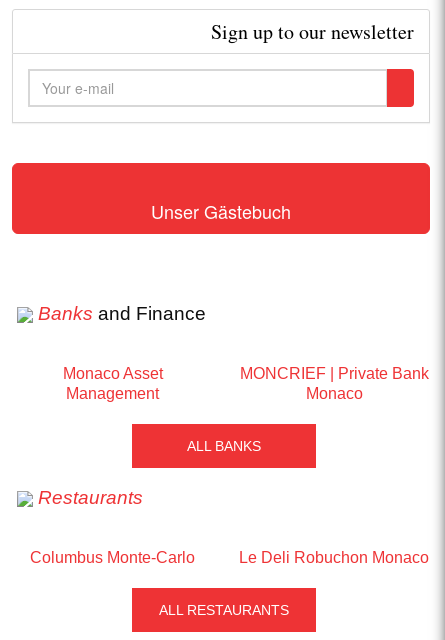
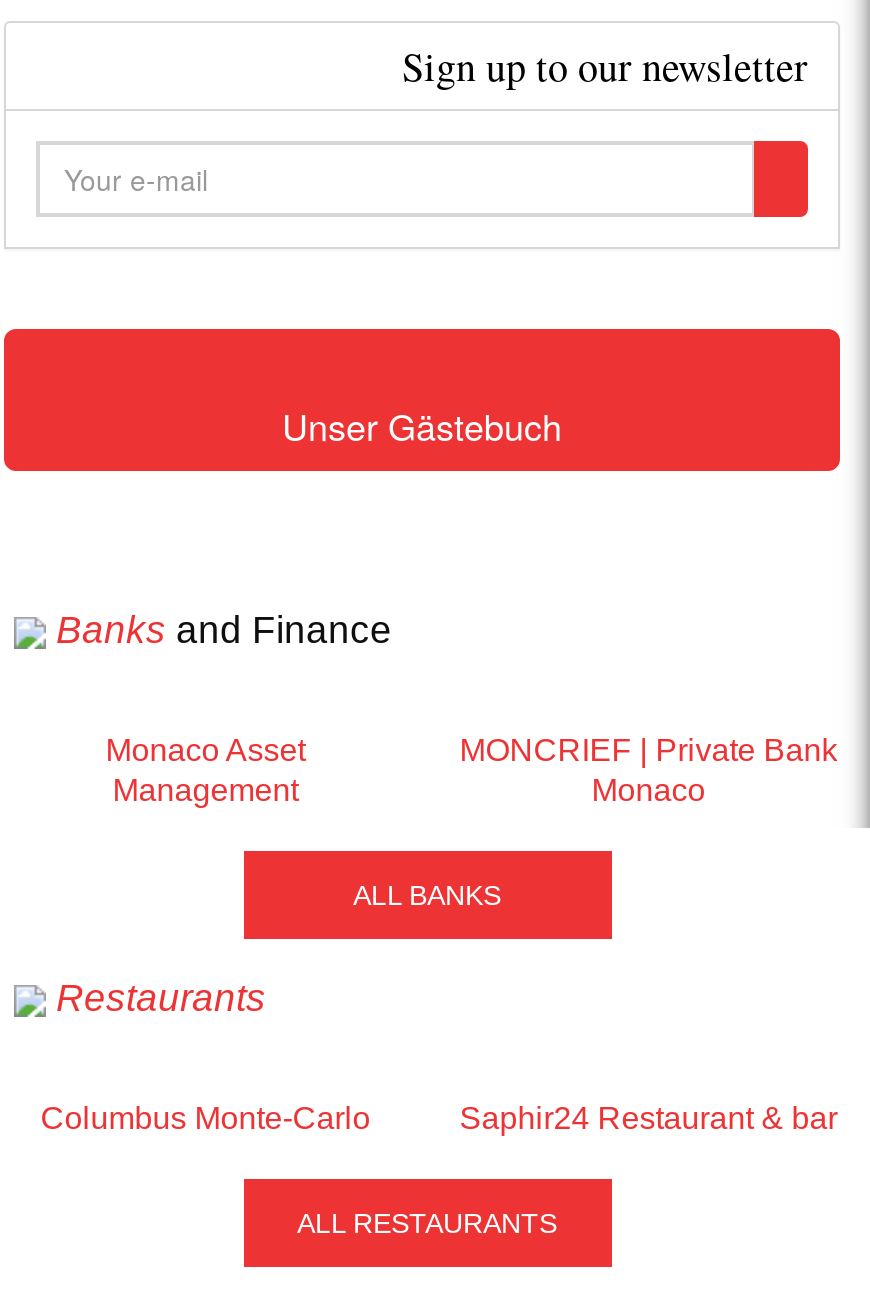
- Le Deli Robuchon Monaco
+ Saphir24 Restaurant & bar
